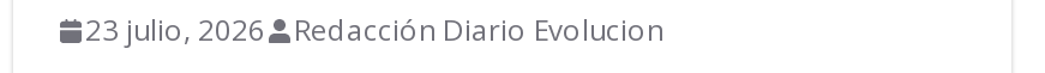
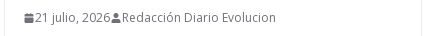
- 23 julio, 2026 Redacción Diario Evolucion
+ 21 julio, 2026 Redacción Diario Evolucion
